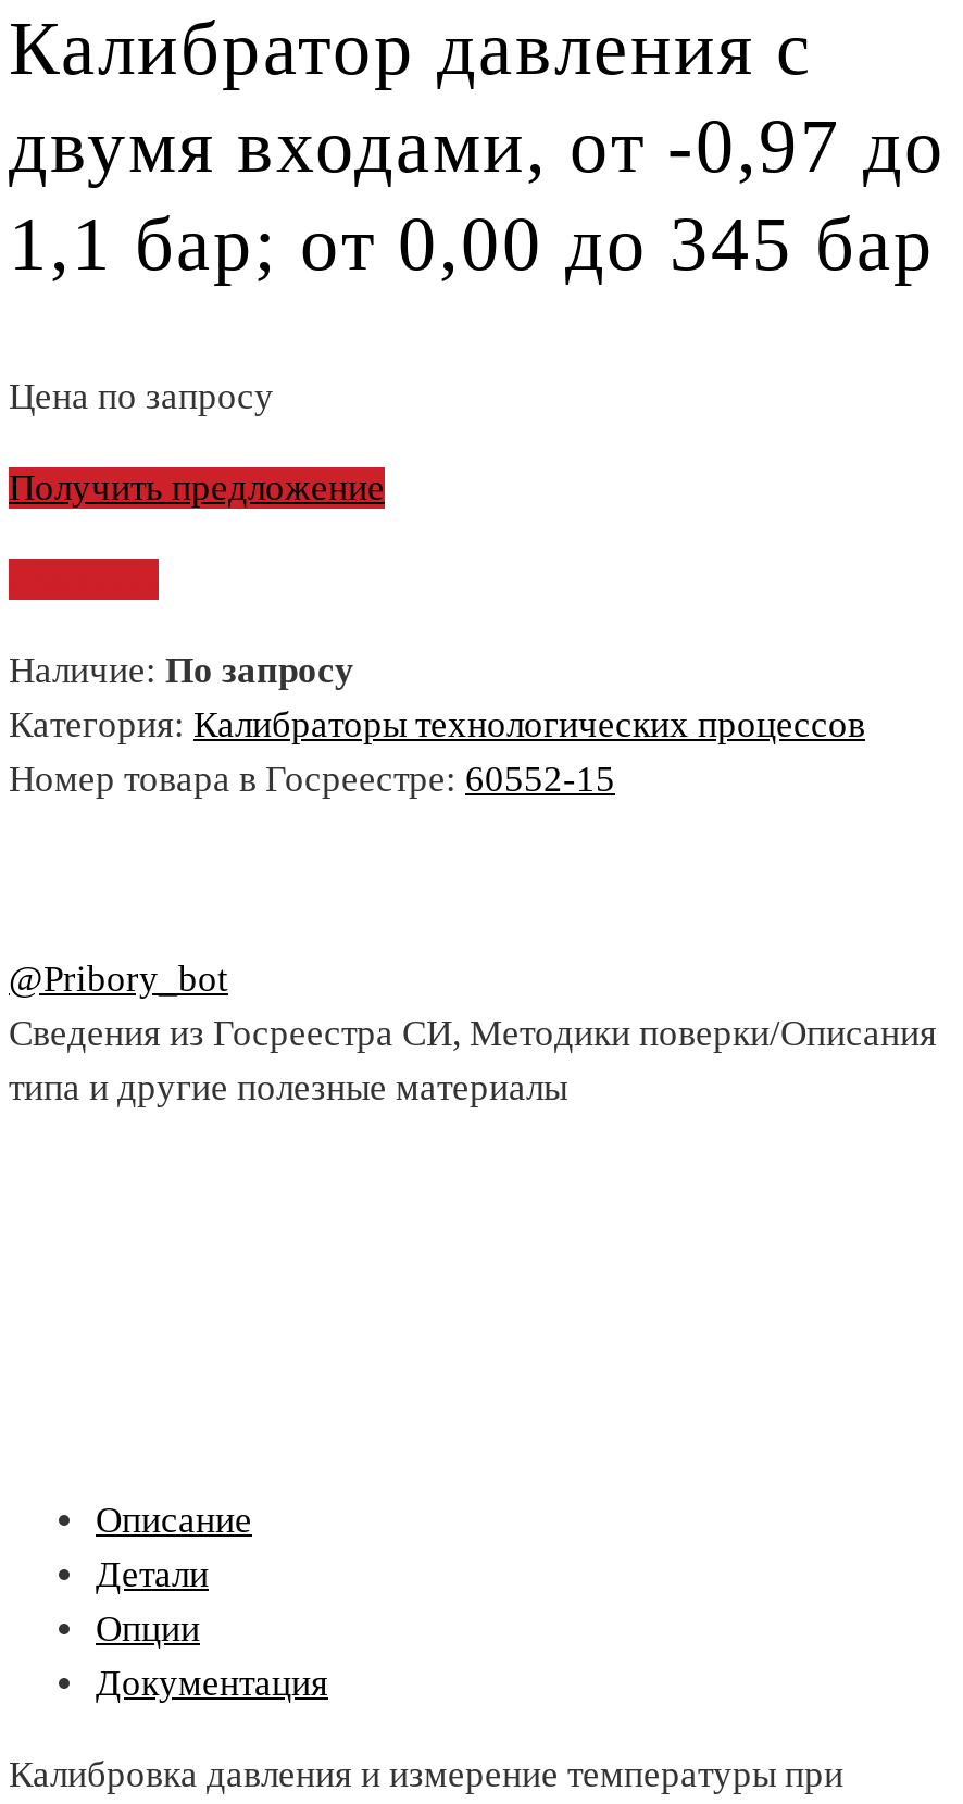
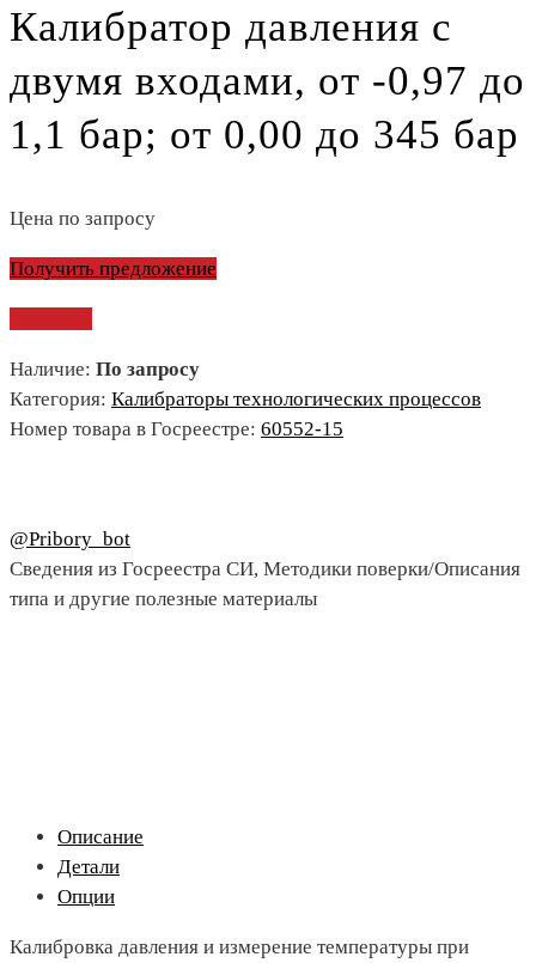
- Документация
